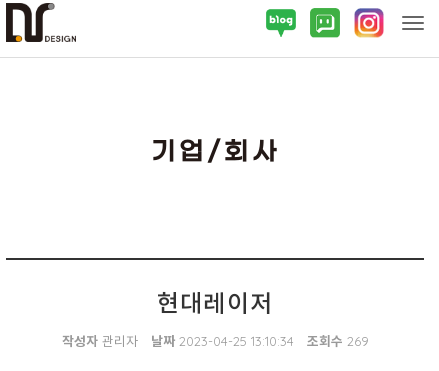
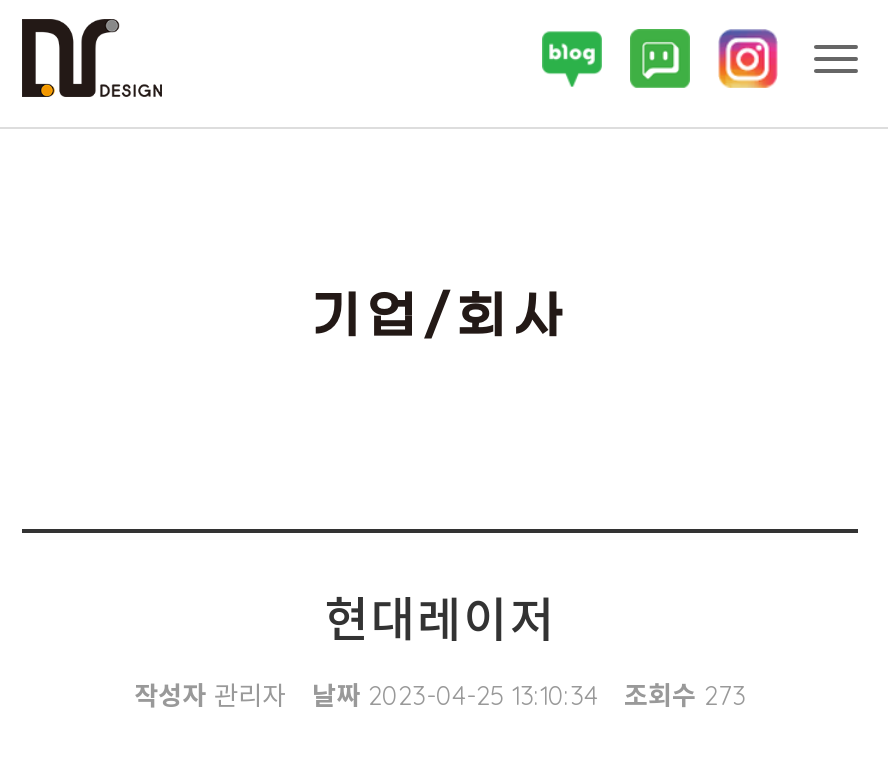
- 작성자 관리자 날짜 2023-04-25 13:10:34 조회수 269
+ 작성자 관리자 날짜 2023-04-25 13:10:34 조회수 273
